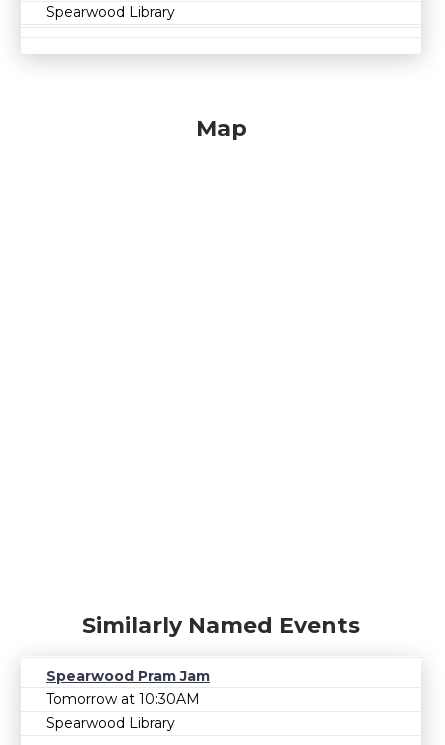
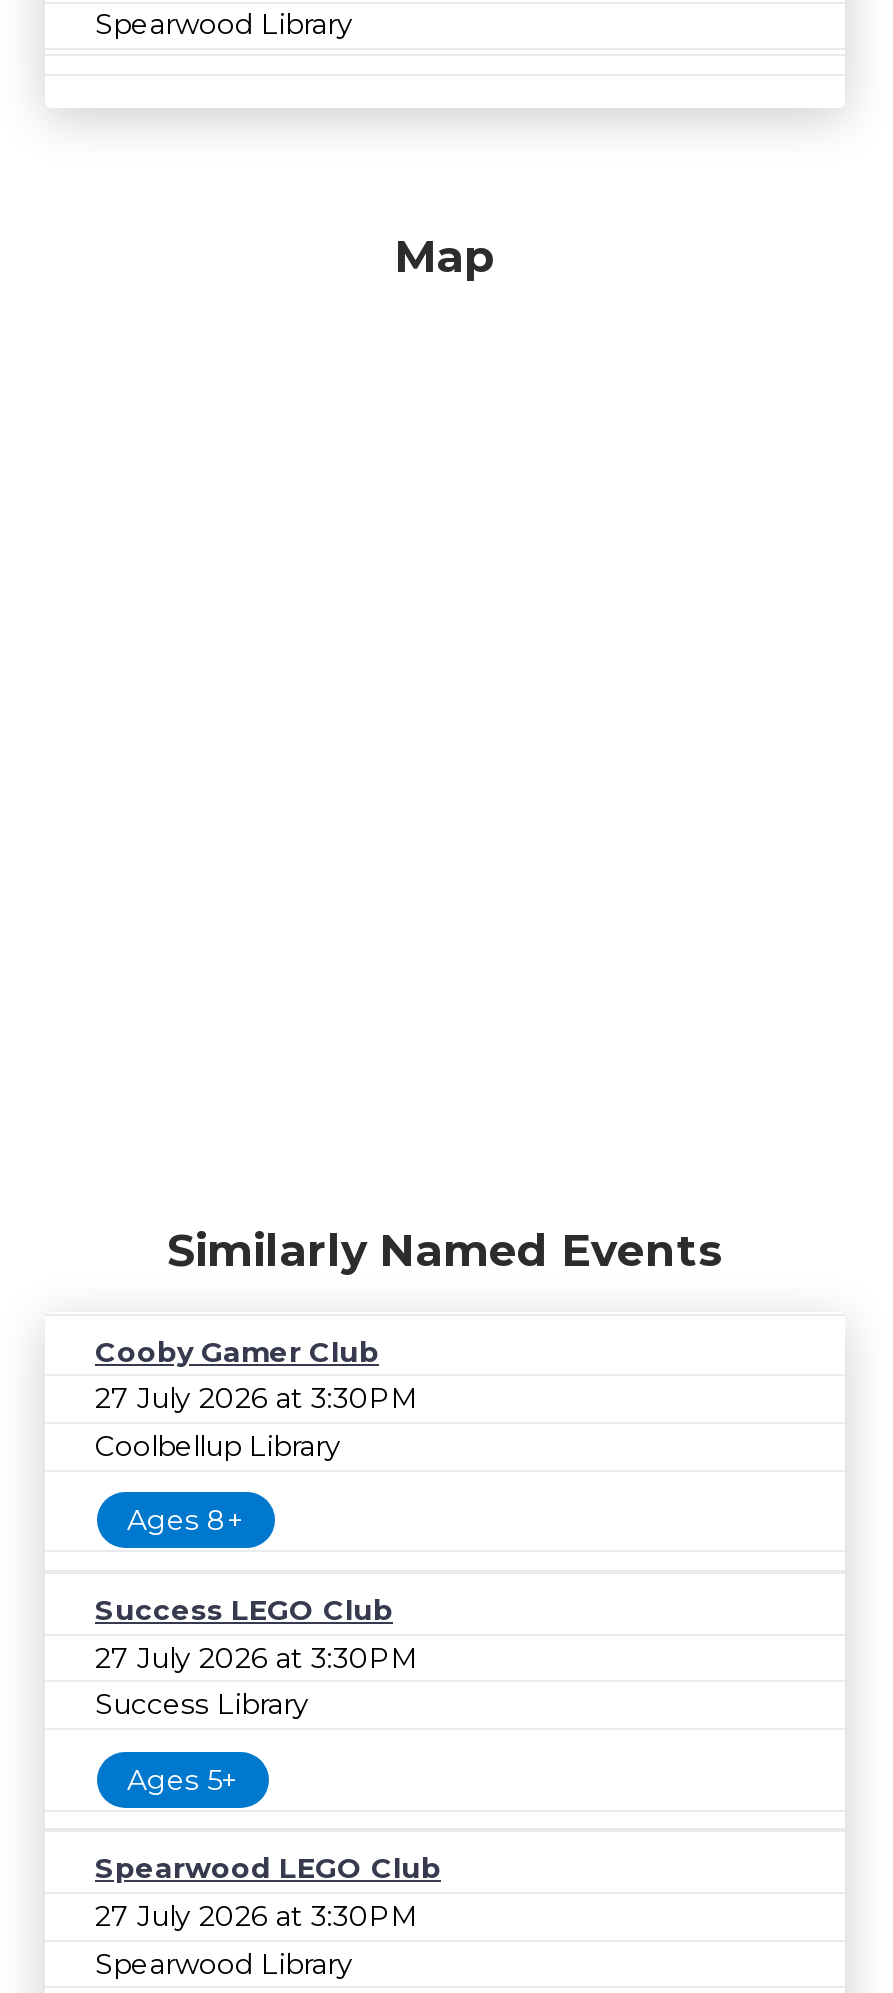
- Spearwood Pram Jam
- Tomorrow at 10:30AM
+ Cooby Gamer Club
+ 27 July 2026 at 3:30PM
+ Coolbellup Library
+ Ages 8+
+ Success LEGO Club
+ 27 July 2026 at 3:30PM
+ Success Library
+ Ages 5+
+ Spearwood LEGO Club
+ 27 July 2026 at 3:30PM
